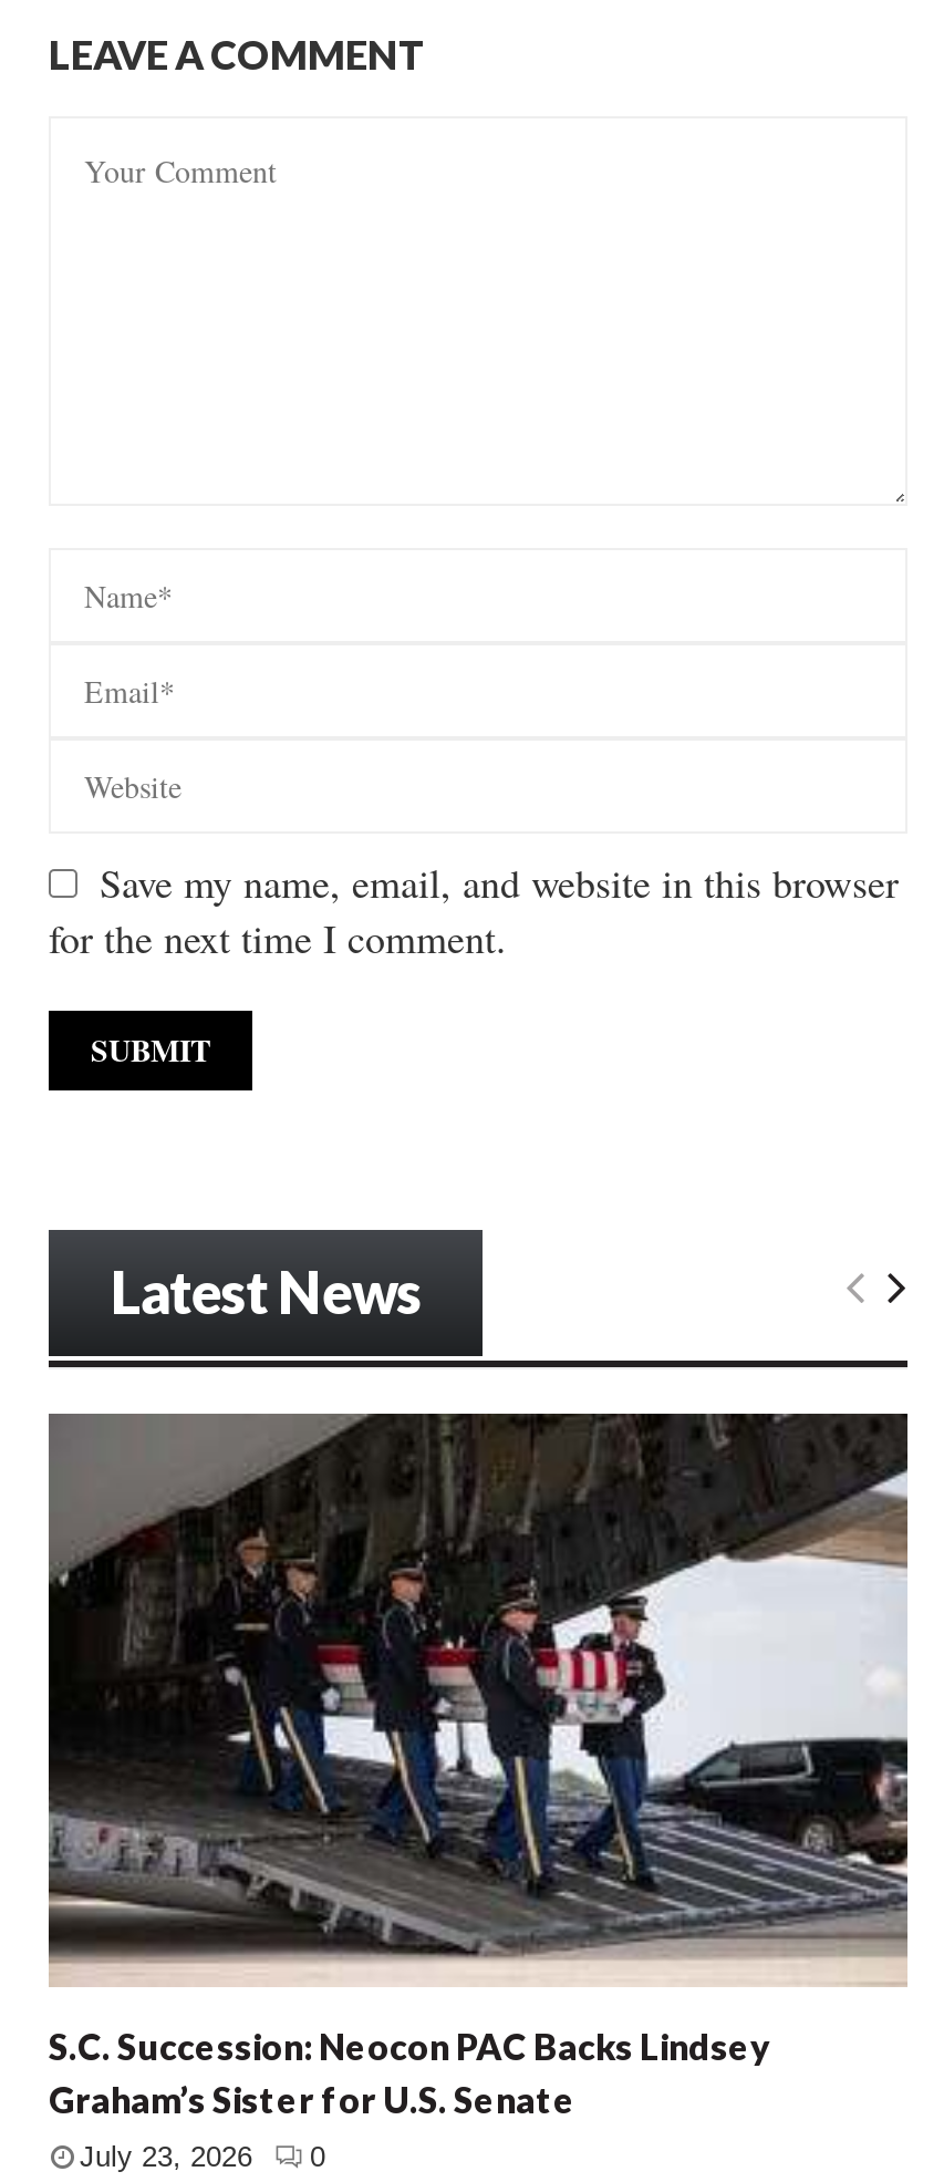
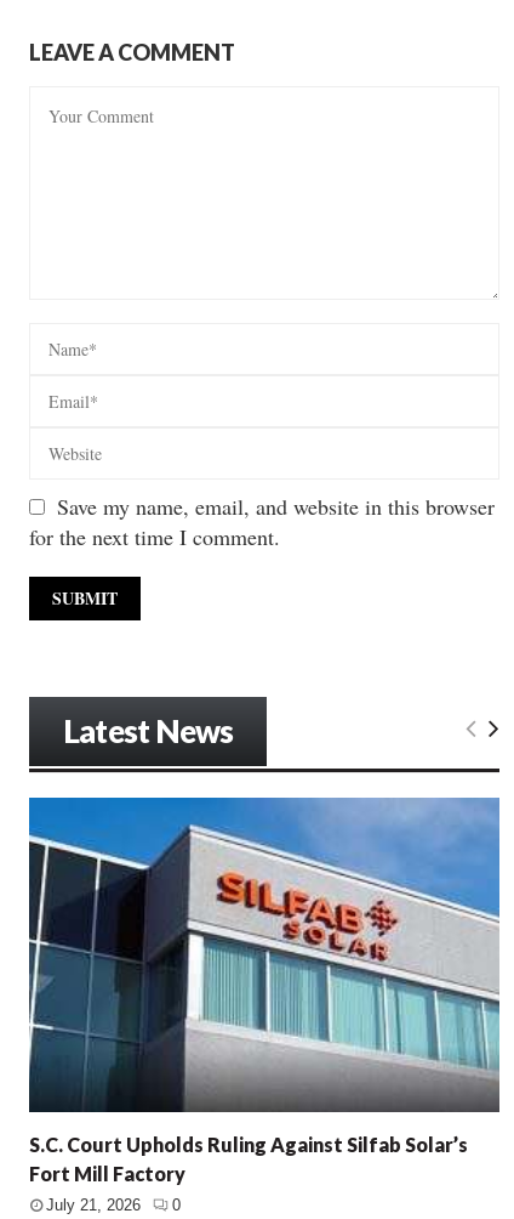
- [image]
- S.C. Succession: Neocon PAC Backs Lindsey
- Graham’s Sister for U.S. Senate
+ [image]
+ S.C. Court Upholds Ruling Against Silfab Solar’s
+ Fort Mill Factory

- July 23, 2026 0
+ July 21, 2026 0
